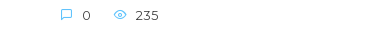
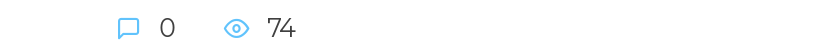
- 235
+ 74
